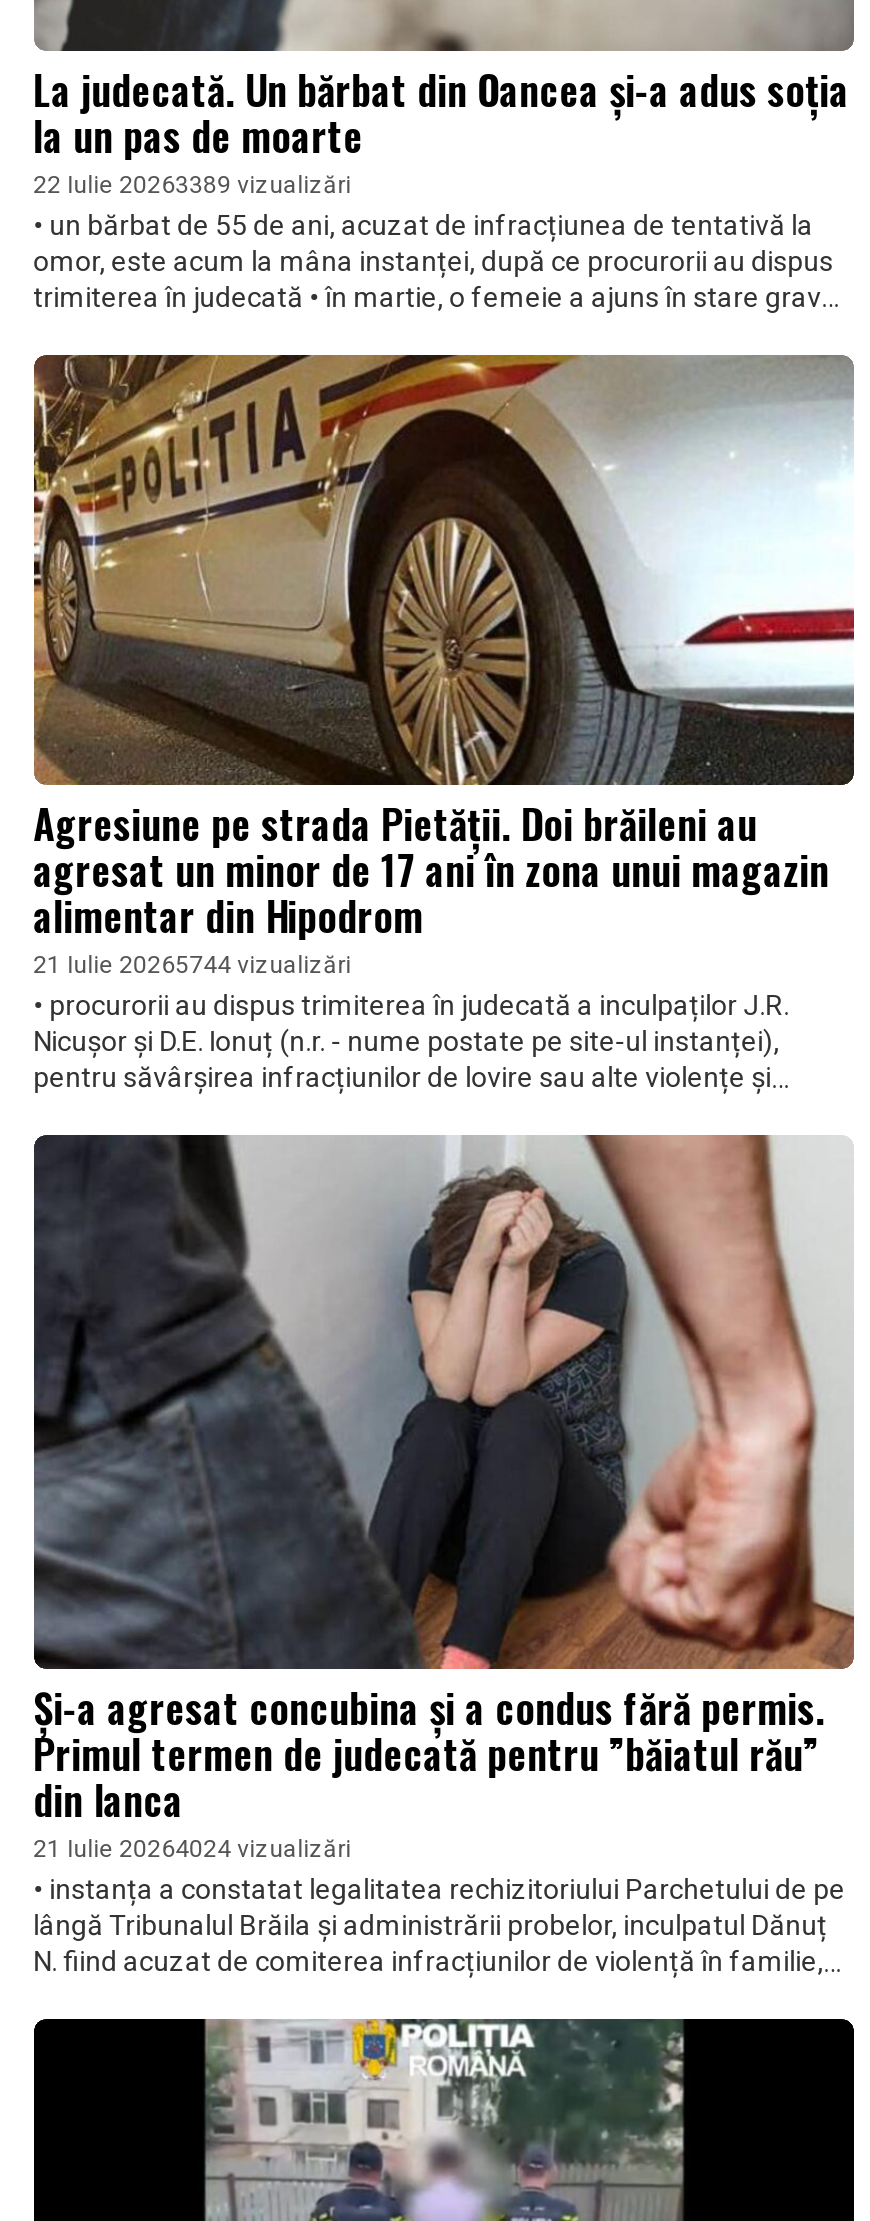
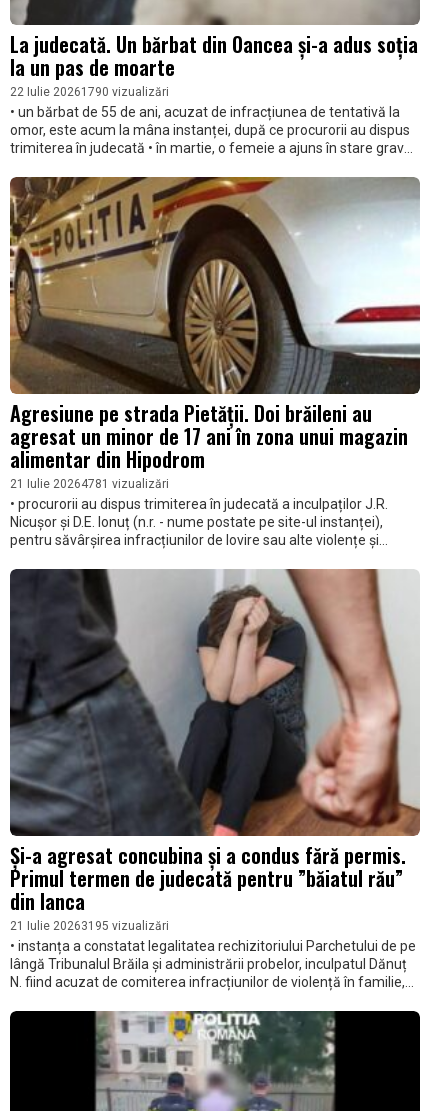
- 22 Iulie 20263389 vizualizări
+ 22 Iulie 20261790 vizualizări

- 21 Iulie 20265744 vizualizări
+ 21 Iulie 20264781 vizualizări

- 21 Iulie 20264024 vizualizări
+ 21 Iulie 20263195 vizualizări
